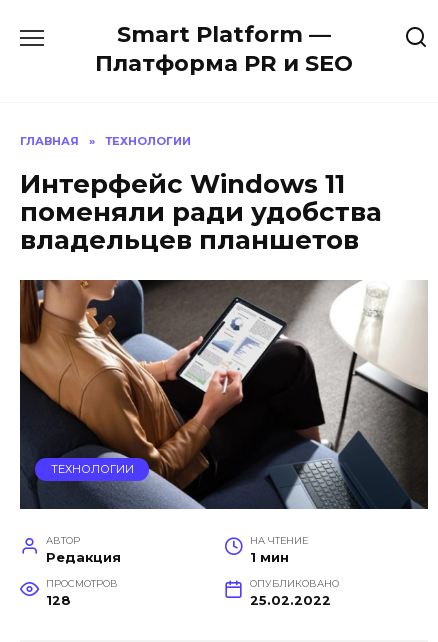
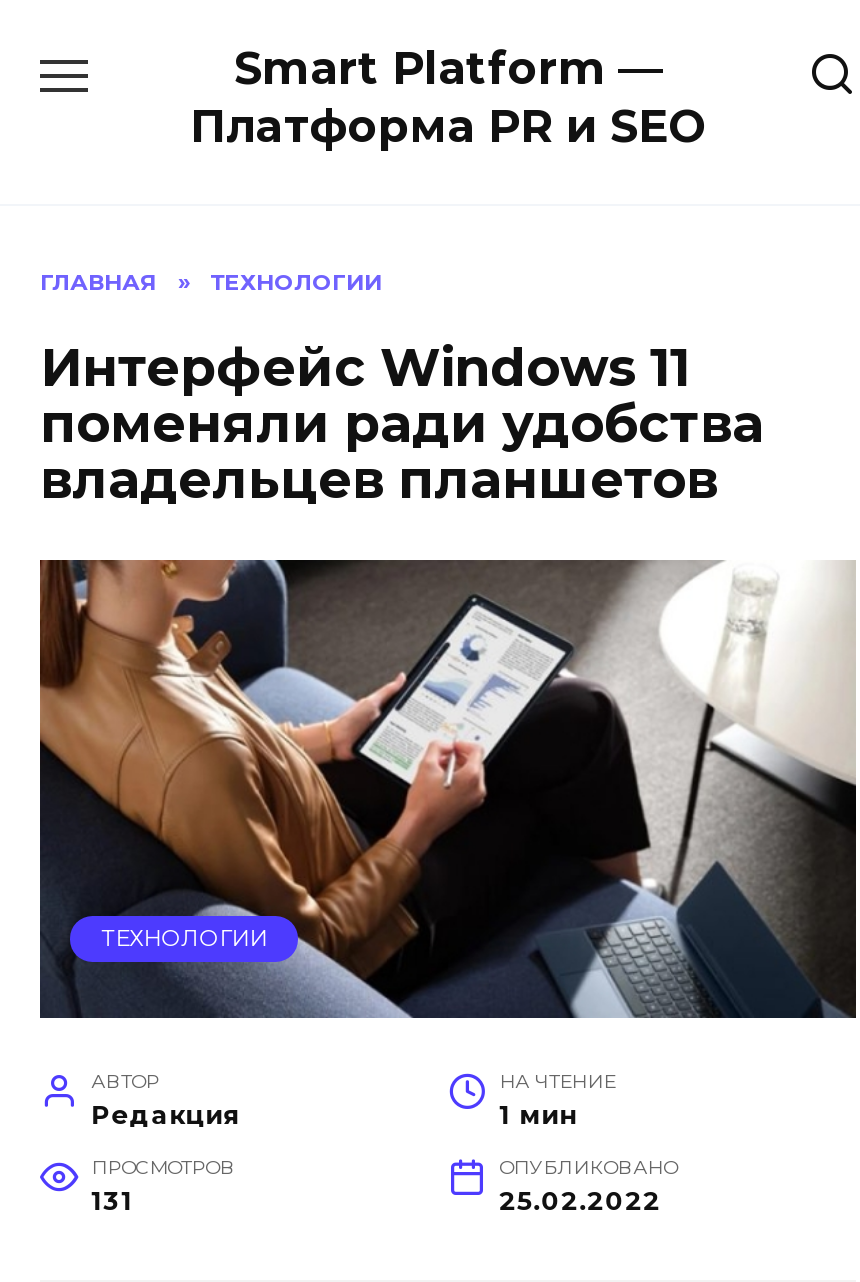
- 128
+ 131
